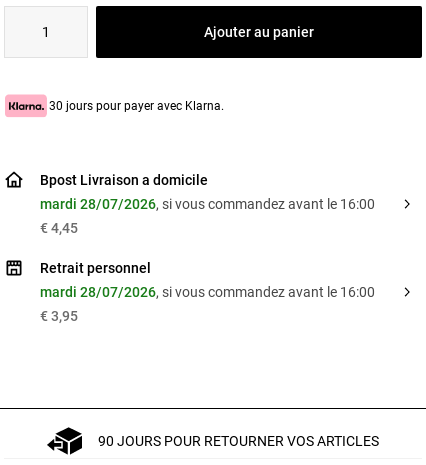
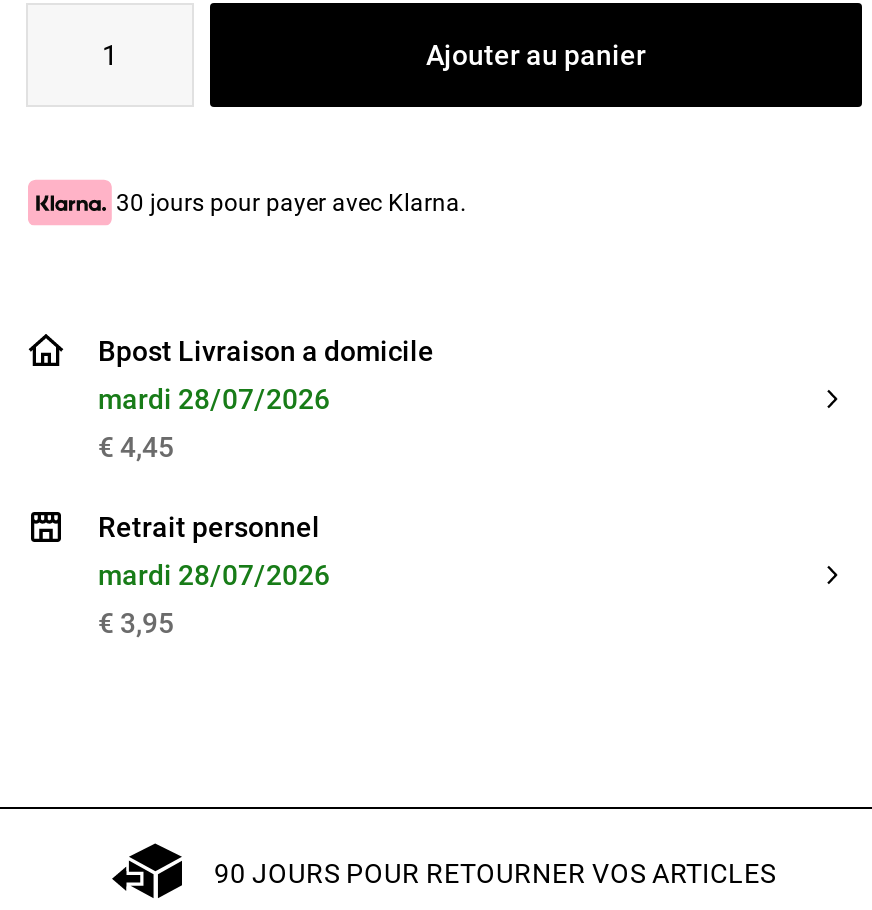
- mardi 28/07/2026, si vous commandez avant le 16:00
+ mardi 28/07/2026

- mardi 28/07/2026, si vous commandez avant le 16:00
+ mardi 28/07/2026
